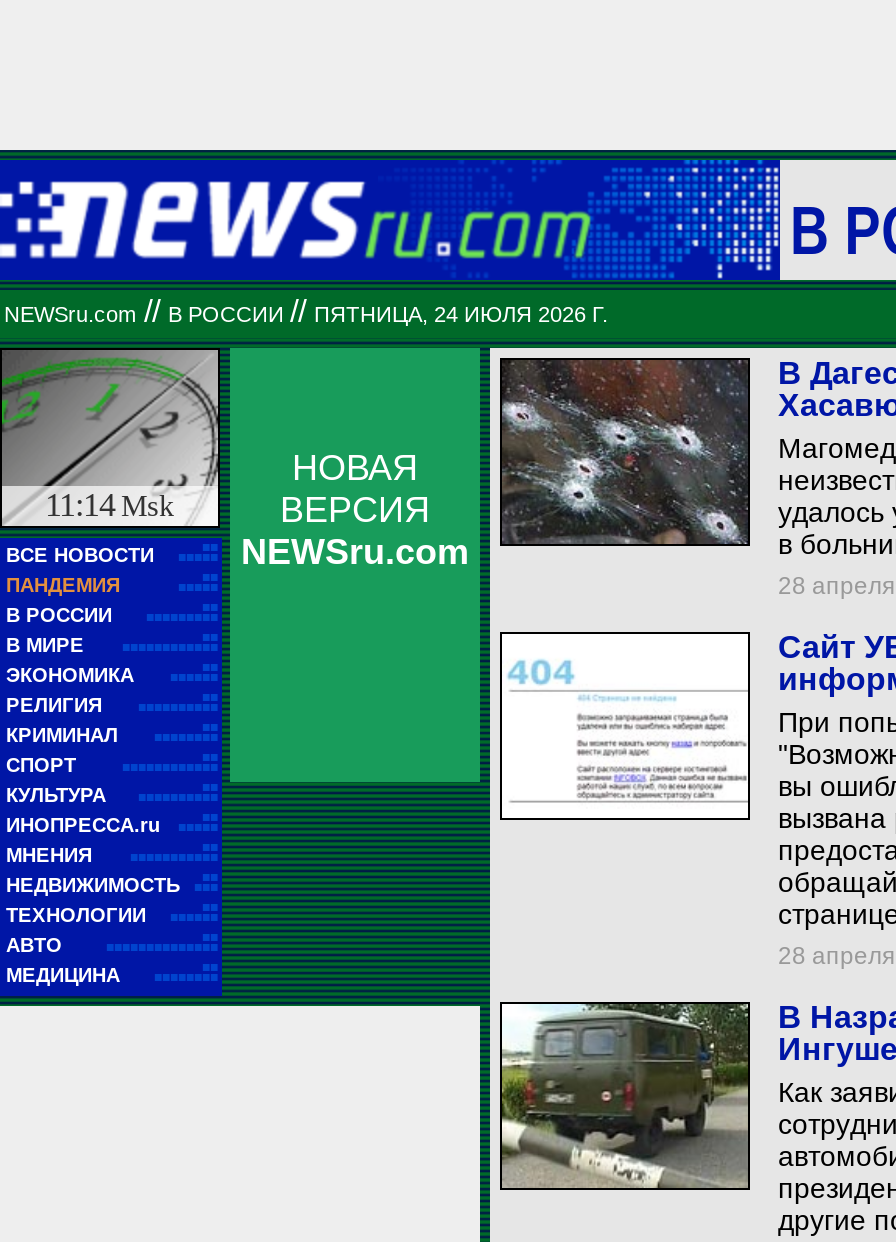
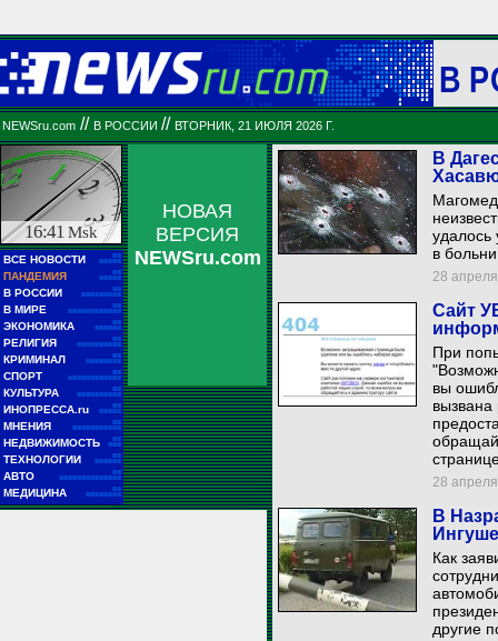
- NEWSru.com // В РОССИИ // ПЯТНИЦА, 24 ИЮЛЯ 2026 Г.
+ NEWSru.com // В РОССИИ // ВТОРНИК, 21 ИЮЛЯ 2026 Г.

- 11:14Msk
+ 16:41Msk
